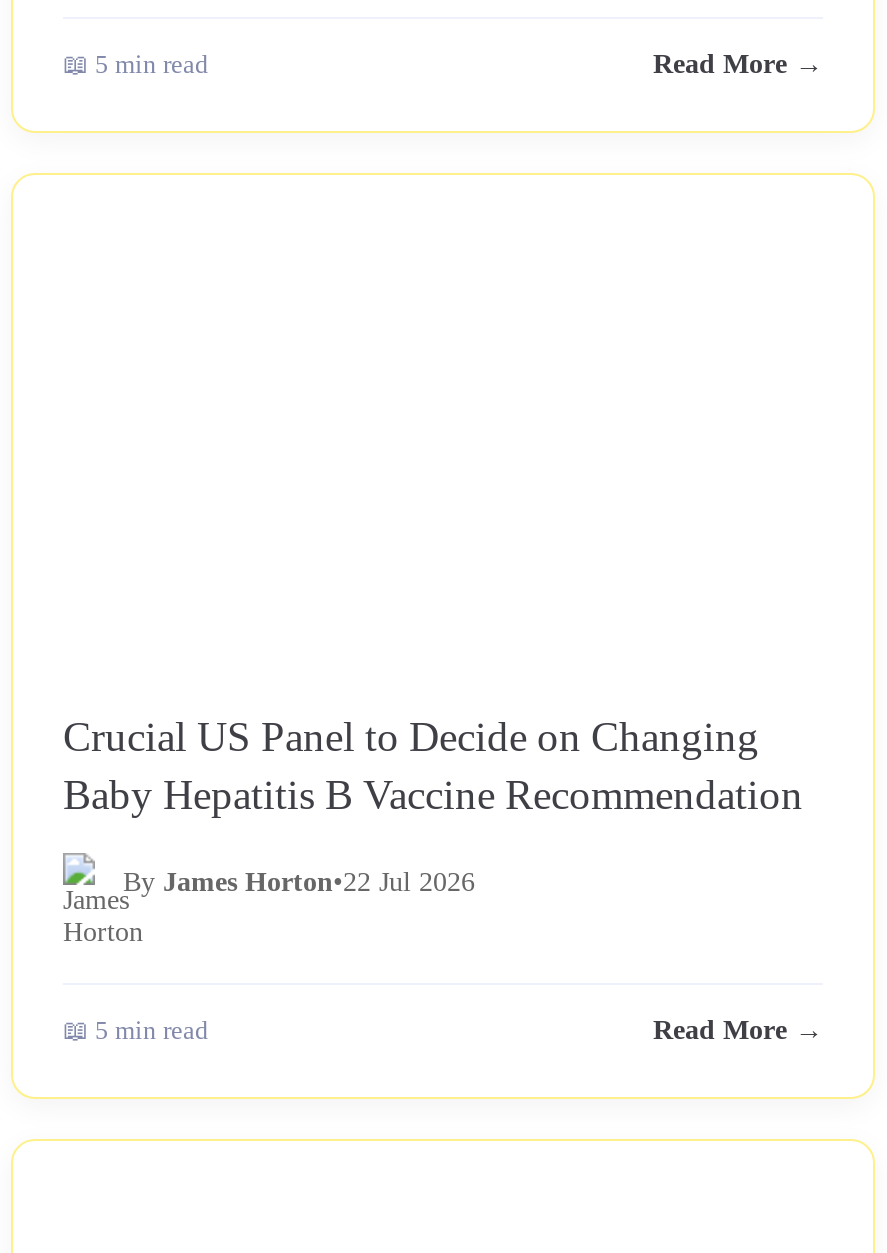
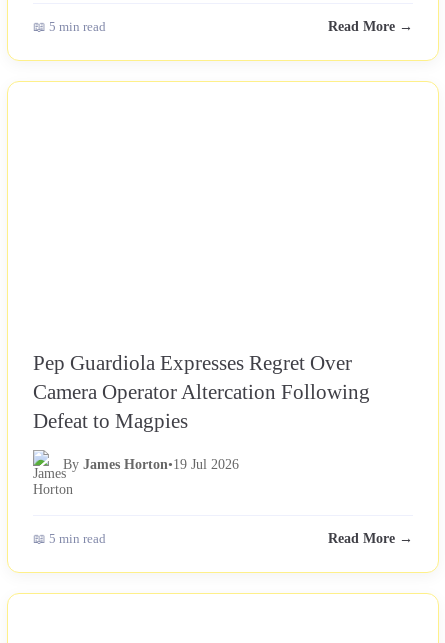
- Crucial US Panel to Decide on Changing
- Baby Hepatitis B Vaccine Recommendation
+ Pep Guardiola Expresses Regret Over
+ Camera Operator Altercation Following
+ Defeat to Magpies

- By James Horton•22 Jul 2026
+ By James Horton•19 Jul 2026
